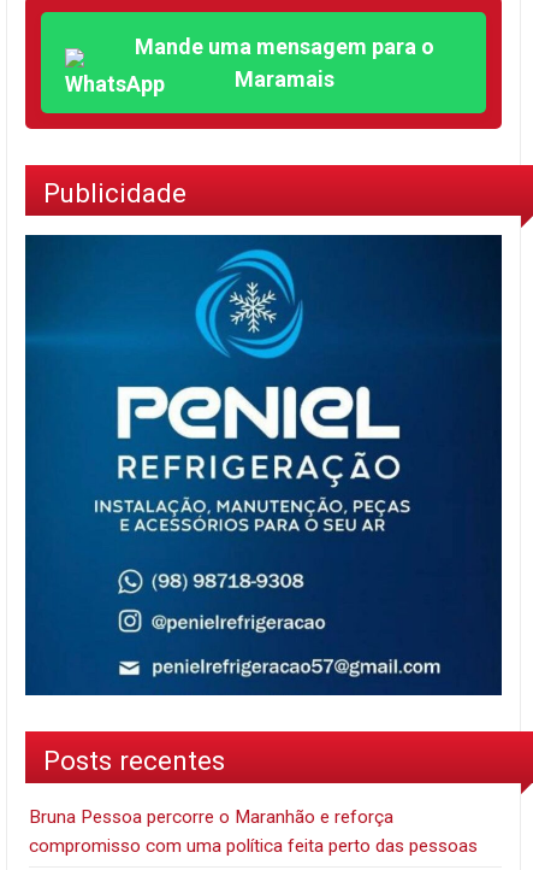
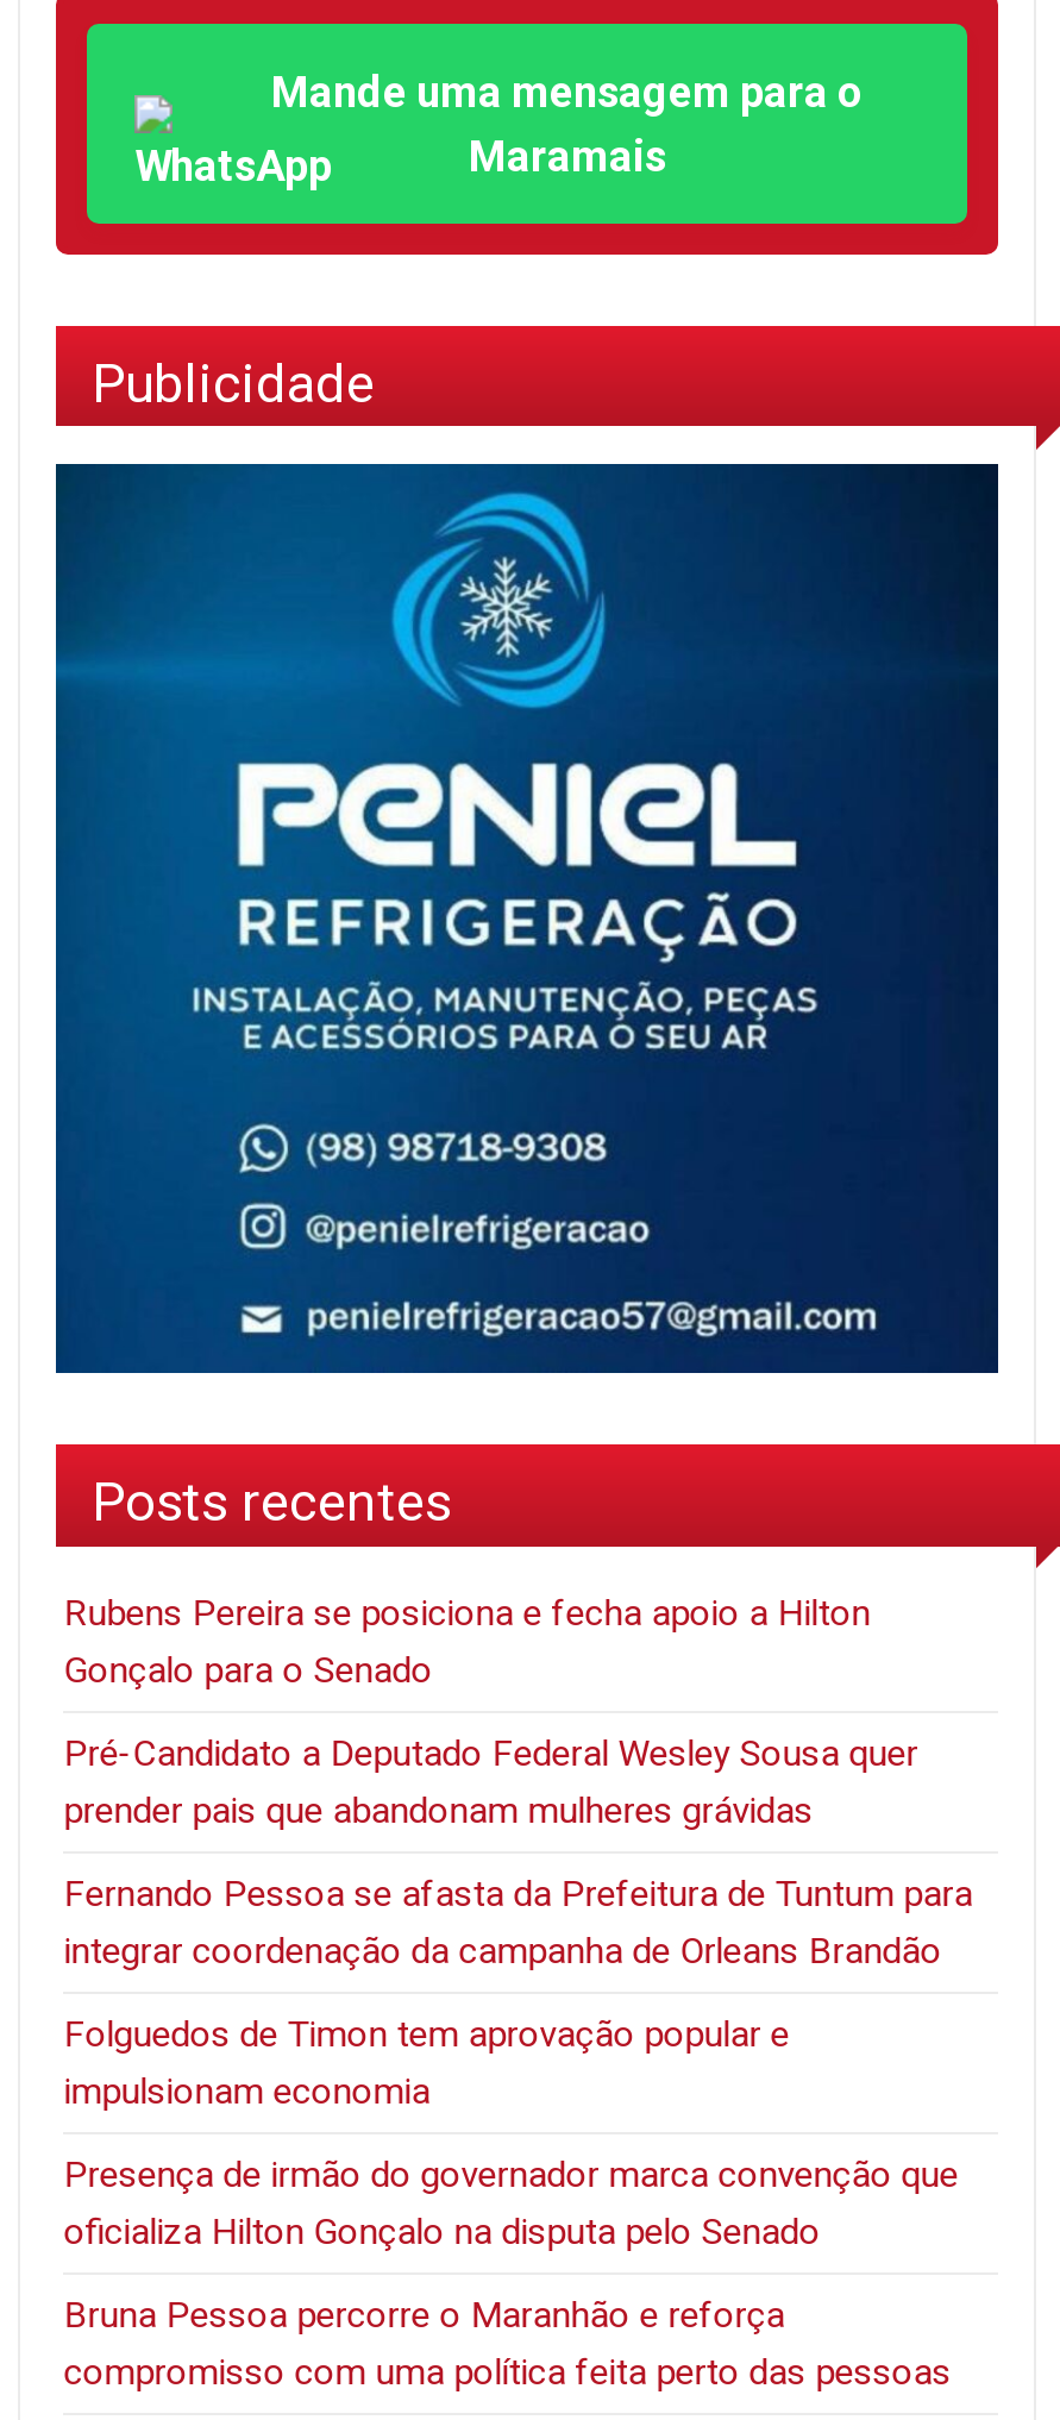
+ Rubens Pereira se posiciona e fecha apoio a Hilton
+ Gonçalo para o Senado
+ Pré-Candidato a Deputado Federal Wesley Sousa quer
+ prender pais que abandonam mulheres grávidas
+ Fernando Pessoa se afasta da Prefeitura de Tuntum para
+ integrar coordenação da campanha de Orleans Brandão
+ Folguedos de Timon tem aprovação popular e
+ impulsionam economia
+ Presença de irmão do governador marca convenção que
+ oficializa Hilton Gonçalo na disputa pelo Senado
